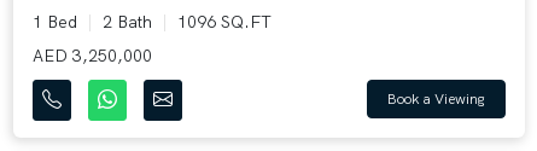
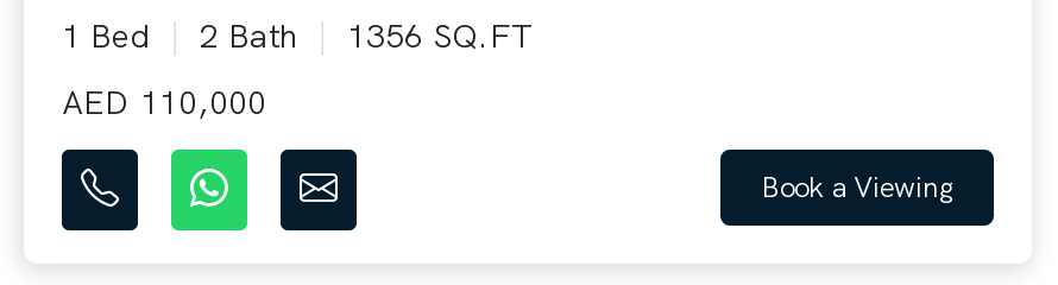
- 1 Bed 2 Bath 1096 SQ.FT
+ 1 Bed 2 Bath 1356 SQ.FT

- AED 3,250,000
+ AED 110,000
